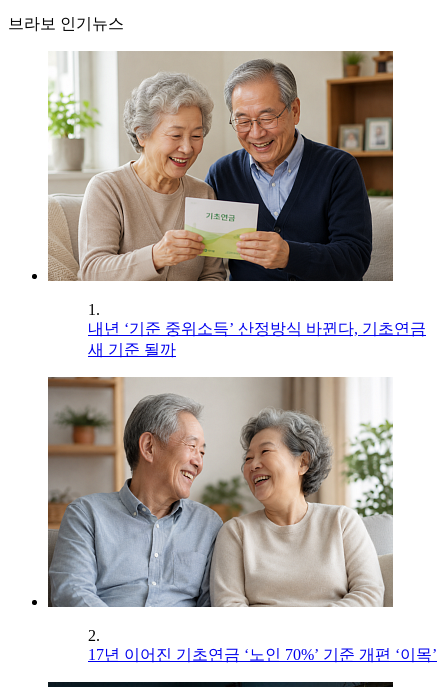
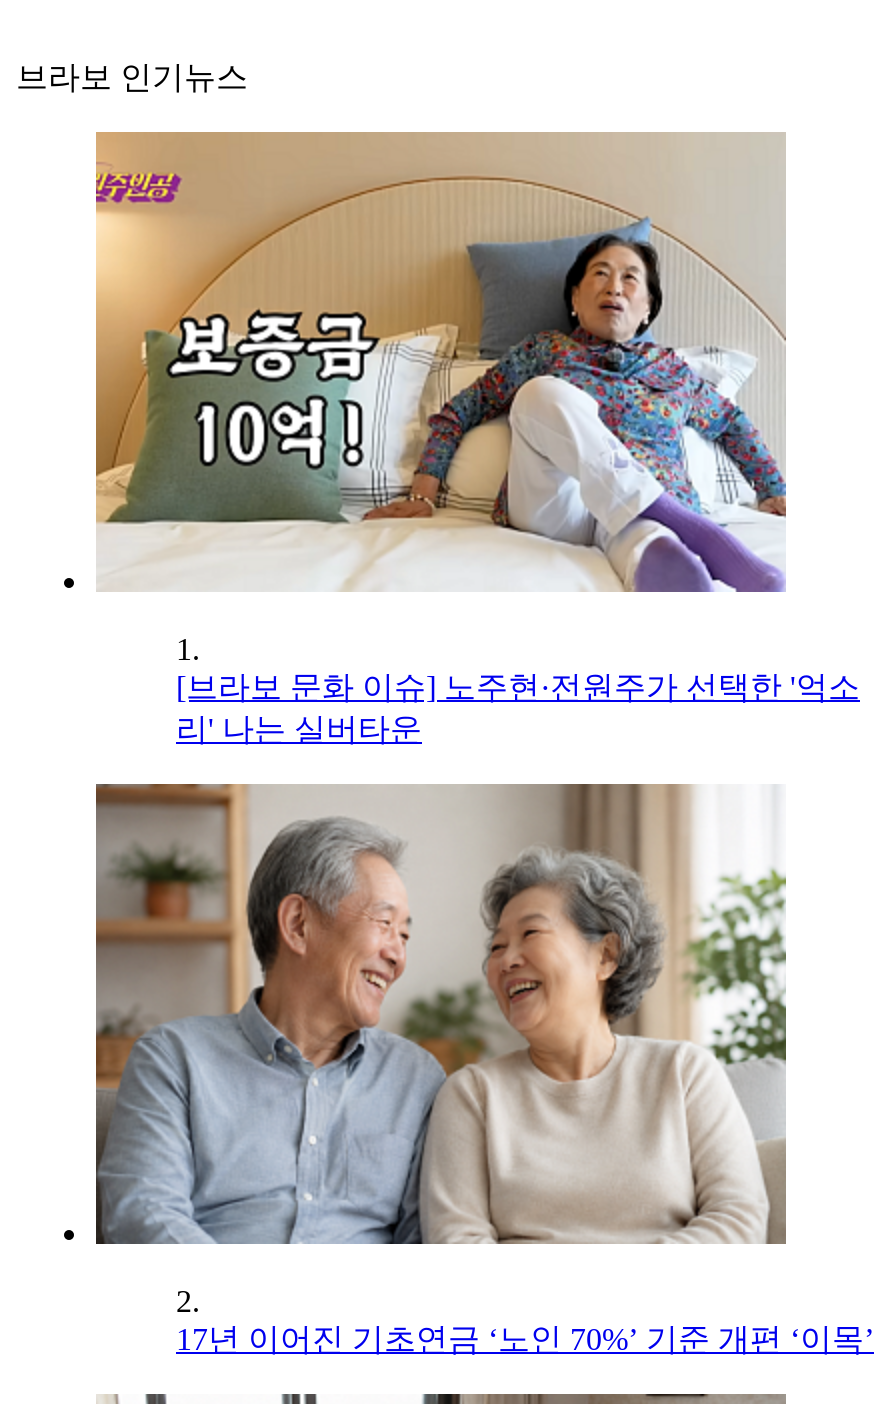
- [image]
- 내년 ‘기준 중위소득’ 산정방식 바뀐다, 기초연금
- 새 기준 될까
+ [image]
+ [브라보 문화 이슈] 노주현·전원주가 선택한 '억소
+ 리' 나는 실버타운
